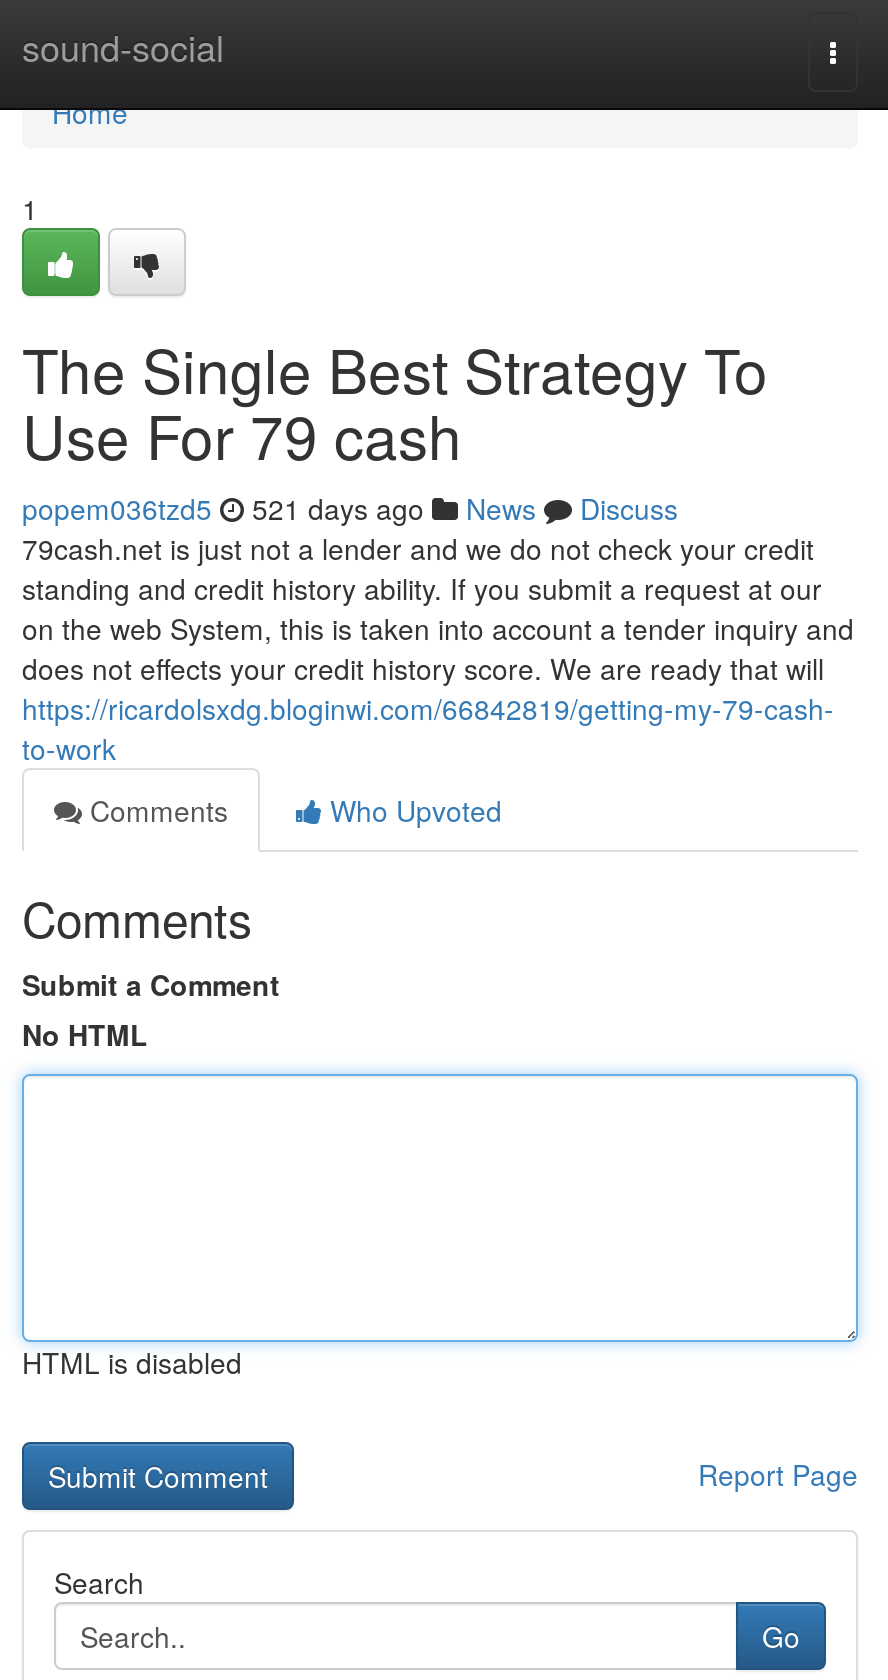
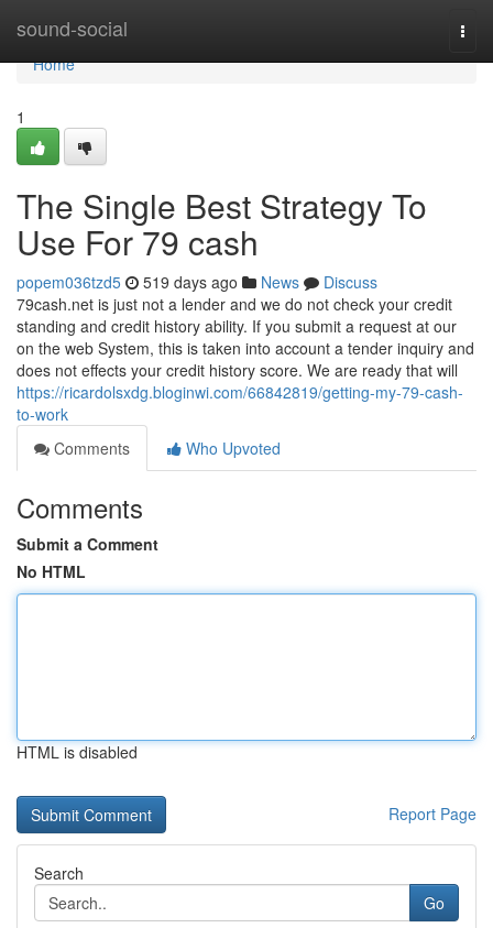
- popem036tzd5 521 days ago News Discuss
+ popem036tzd5 519 days ago News Discuss
